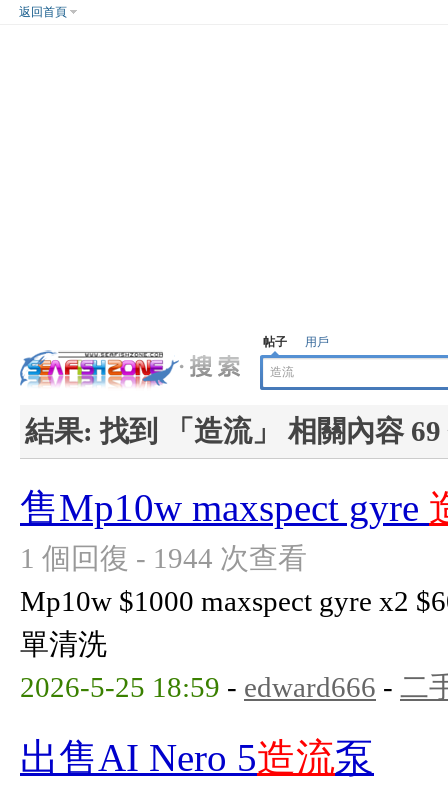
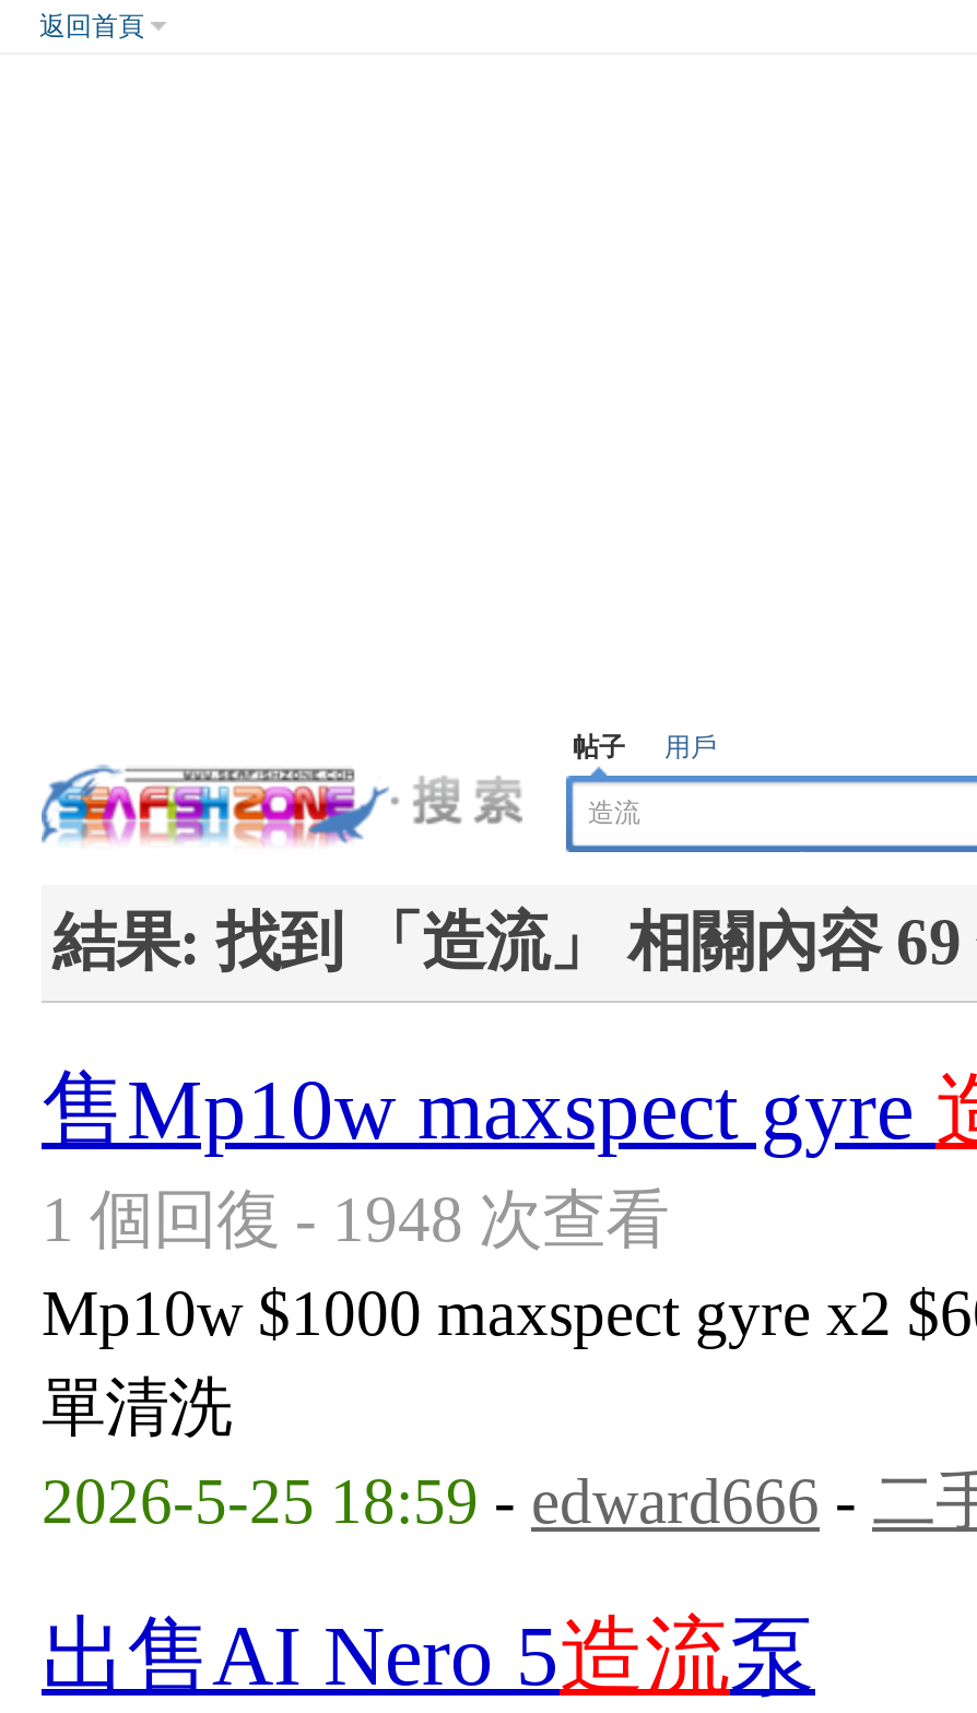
- 1 個回復 - 1944 次查看
+ 1 個回復 - 1948 次查看
